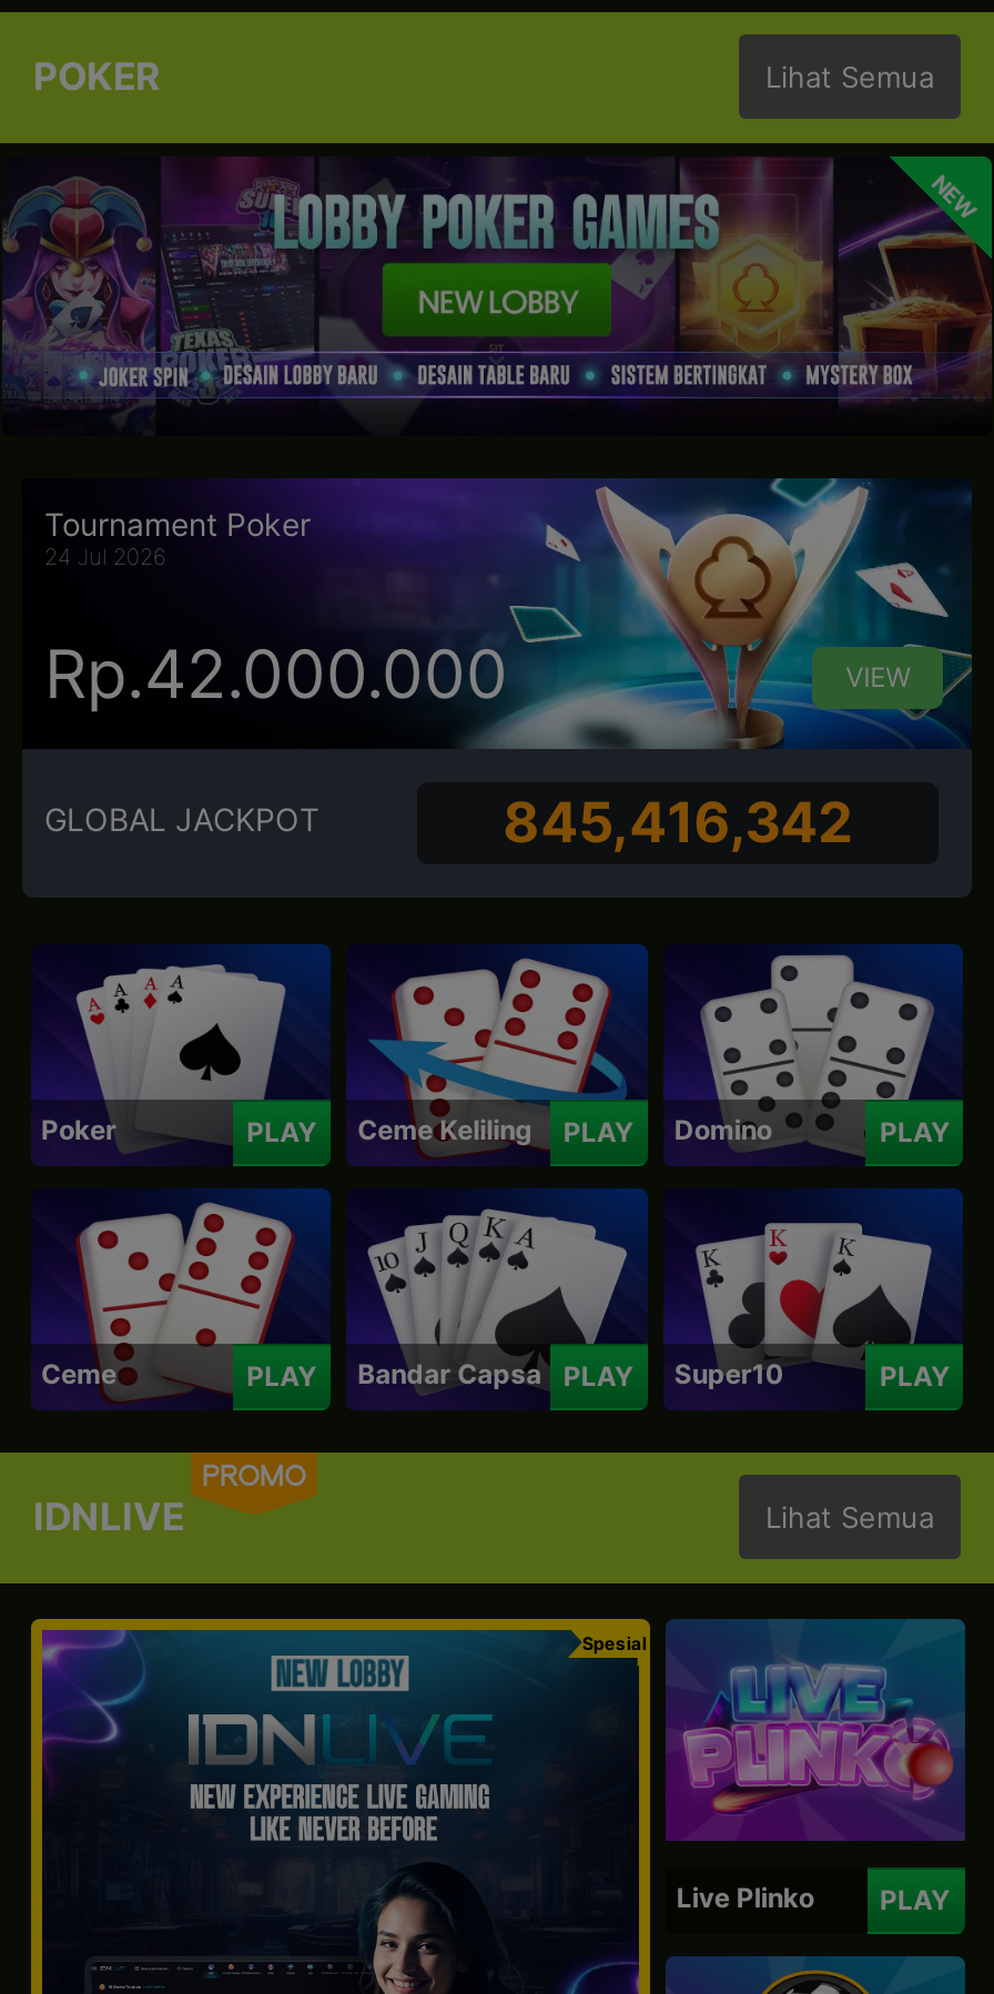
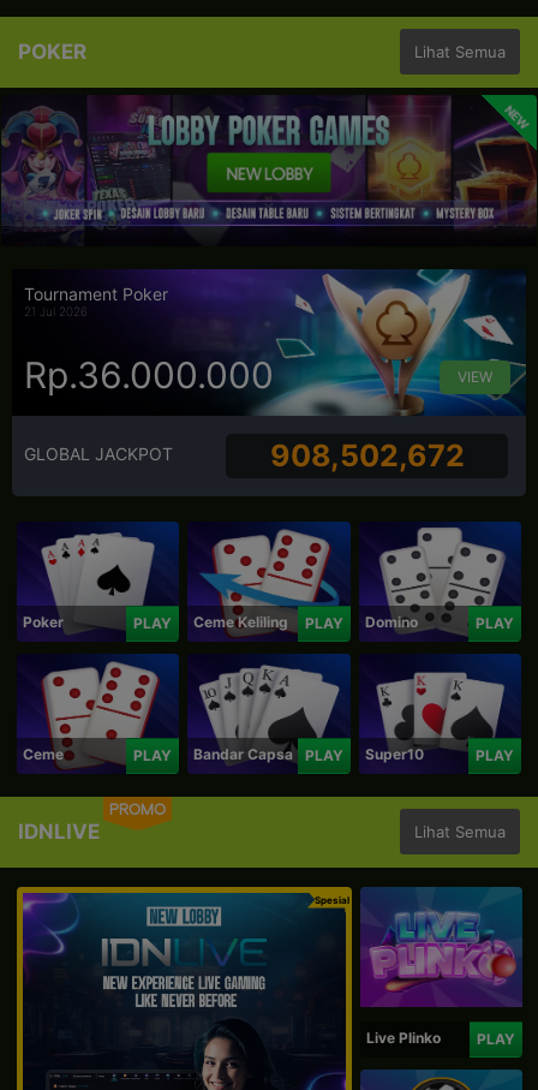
- 24 Jul 2026
+ 21 Jul 2026

- Rp.42.000.000
+ Rp.36.000.000

- 845,416,342
+ 908,502,672
